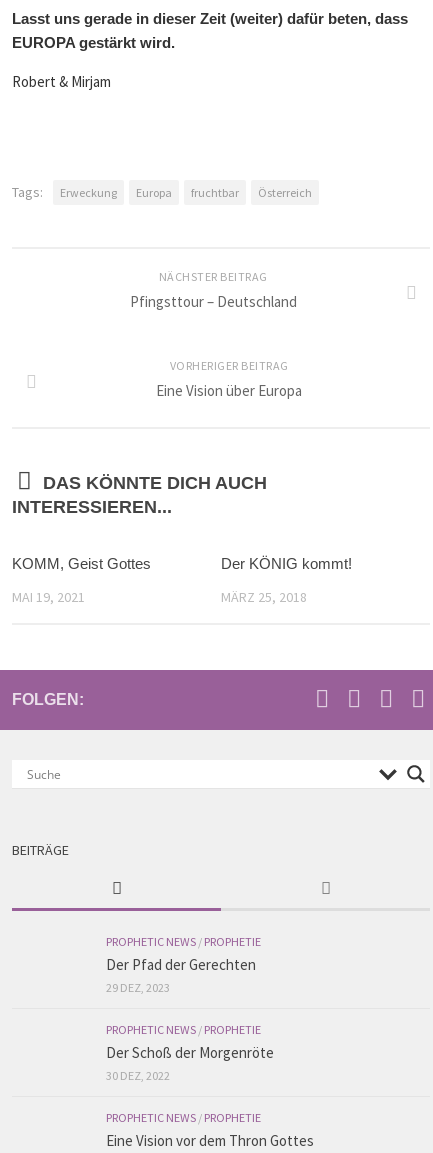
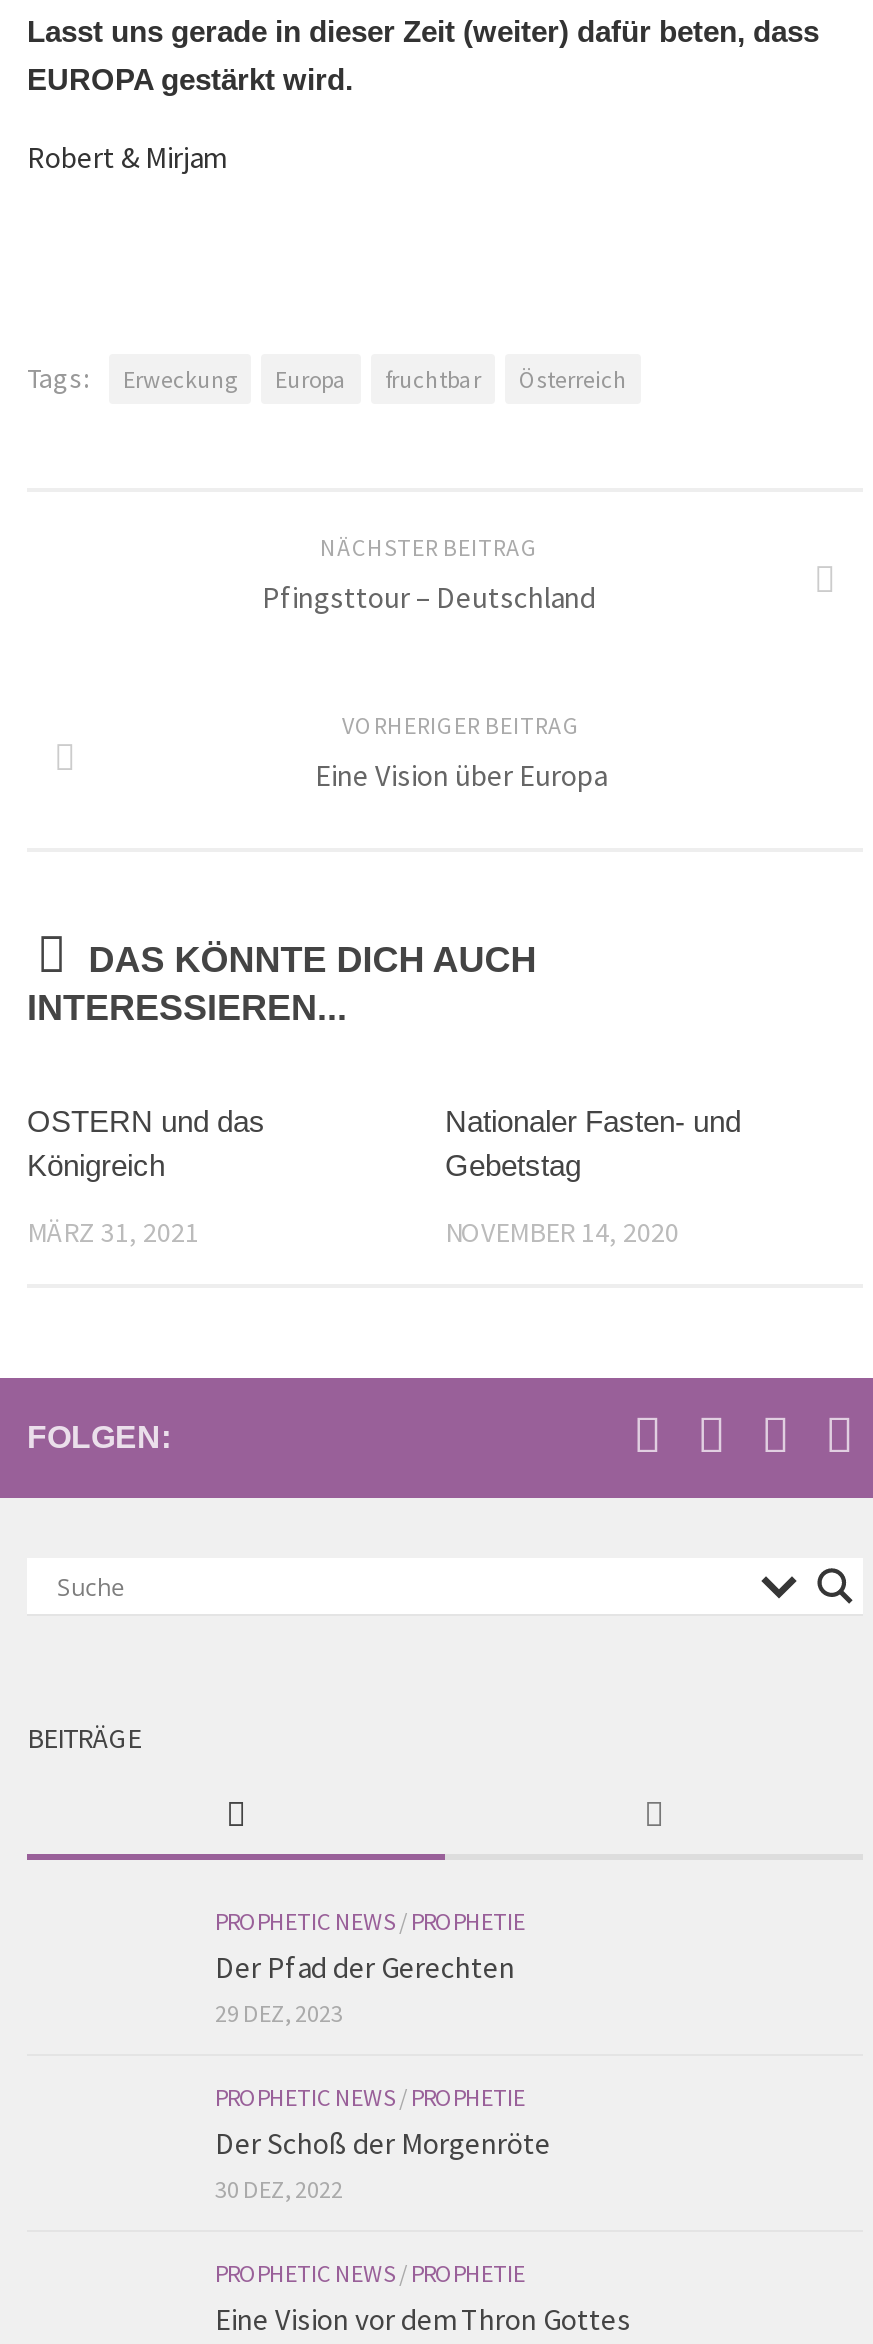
- KOMM, Geist Gottes
+ OSTERN und das
+ Königreich

- Der KÖNIG kommt!
+ Nationaler Fasten- und
+ Gebetstag

- MAI 19, 2021
+ MÄRZ 31, 2021

- MÄRZ 25, 2018
+ NOVEMBER 14, 2020
